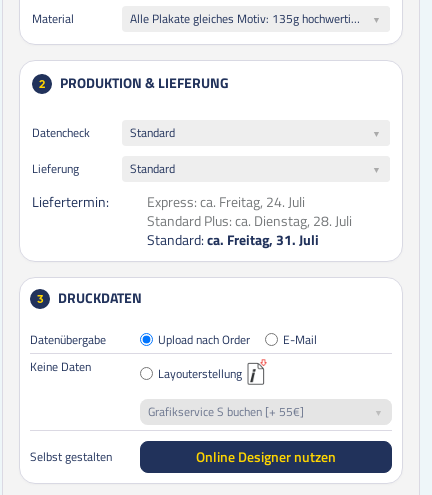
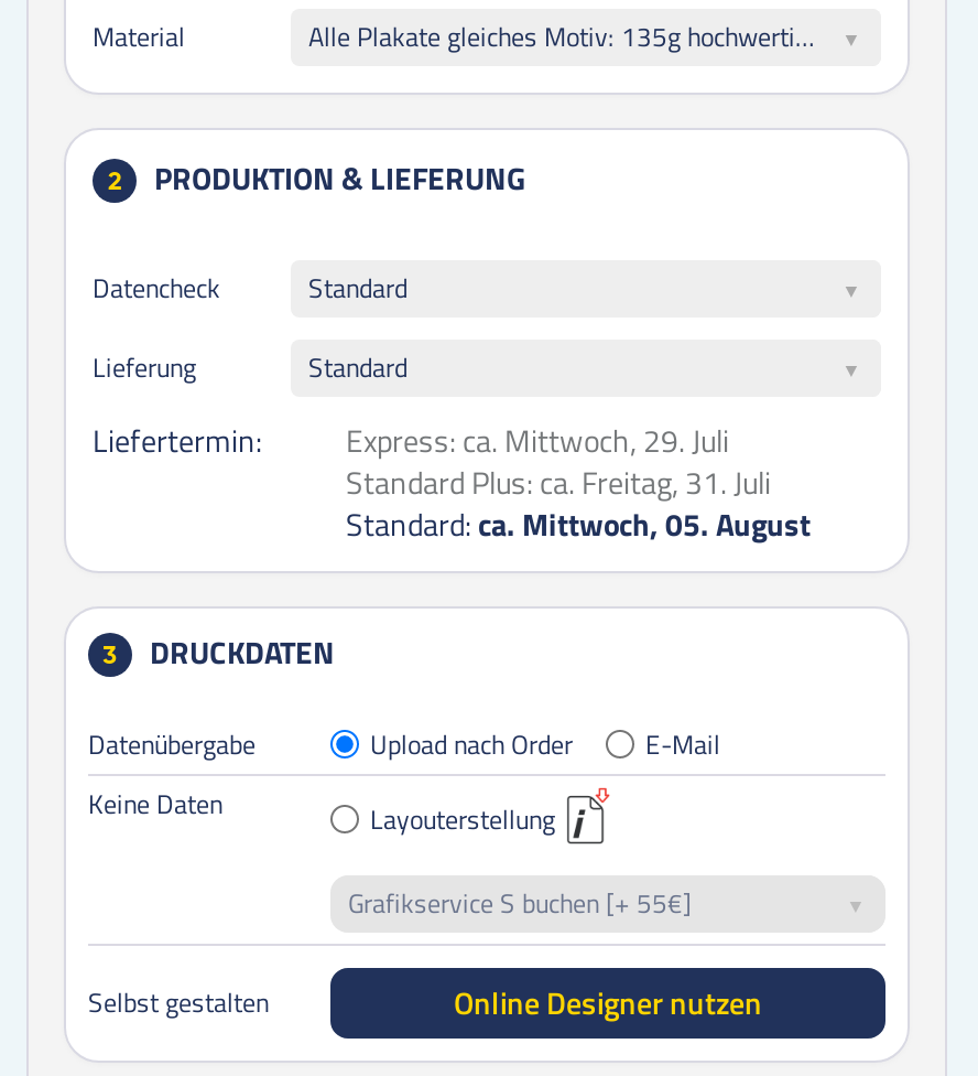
- Express: ca. Freitag, 24. Juli
+ Express: ca. Mittwoch, 29. Juli

- Standard Plus: ca. Dienstag, 28. Juli
+ Standard Plus: ca. Freitag, 31. Juli

- Standard: ca. Freitag, 31. Juli
+ Standard: ca. Mittwoch, 05. August
